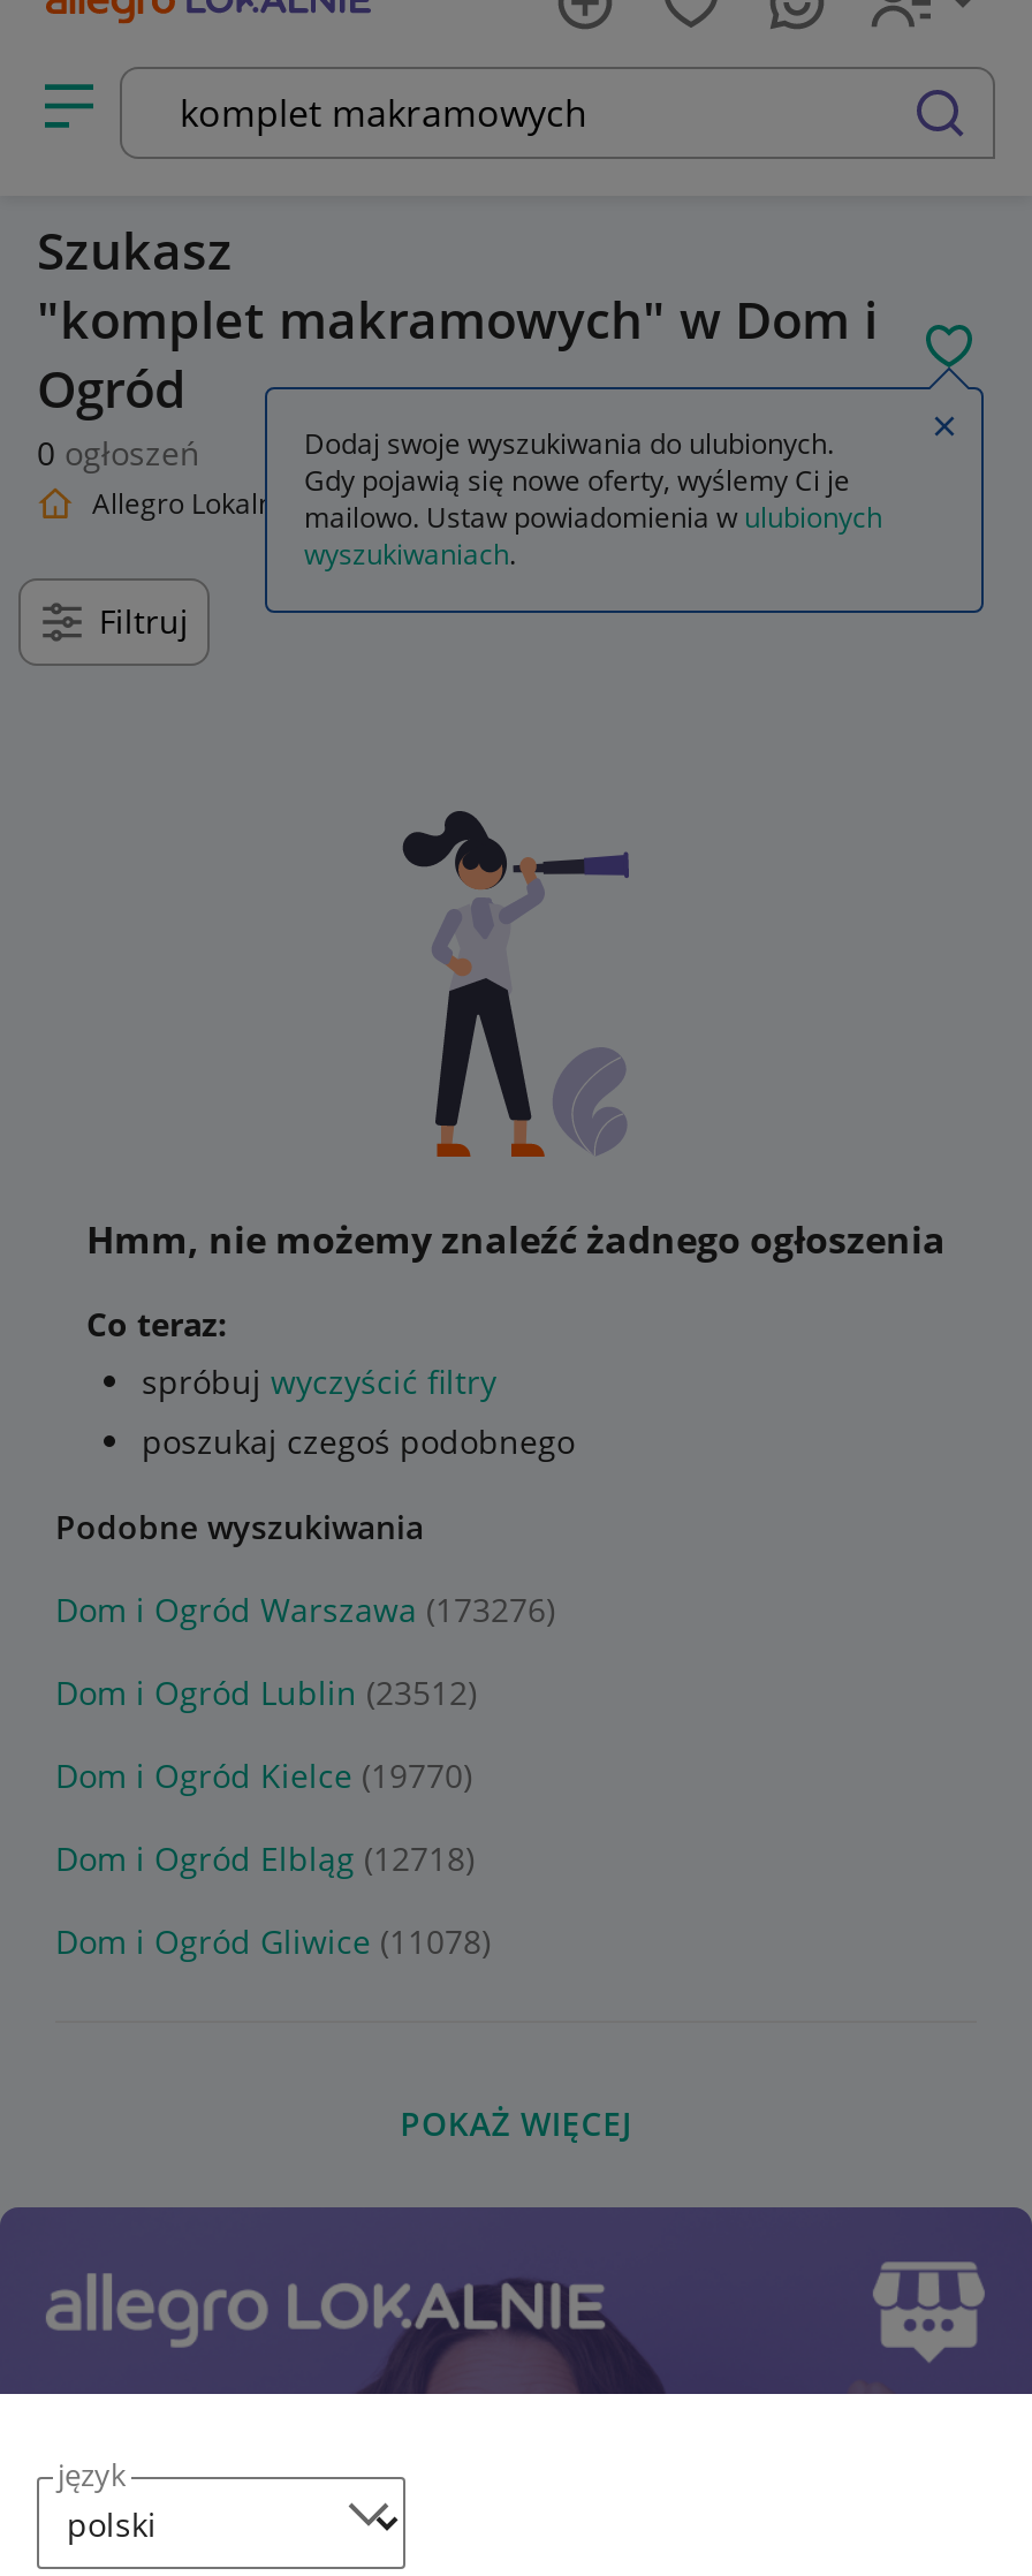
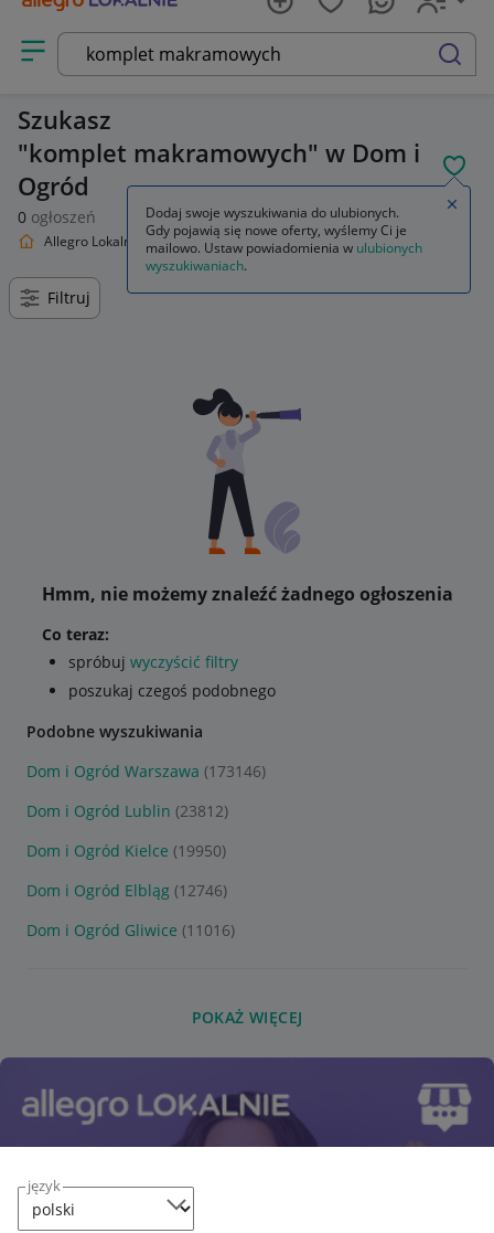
- Dom i Ogród Warszawa (173276)
+ Dom i Ogród Warszawa (173146)

- Dom i Ogród Lublin (23512)
+ Dom i Ogród Lublin (23812)

- Dom i Ogród Kielce (19770)
+ Dom i Ogród Kielce (19950)

- Dom i Ogród Elbląg (12718)
+ Dom i Ogród Elbląg (12746)

- Dom i Ogród Gliwice (11078)
+ Dom i Ogród Gliwice (11016)
